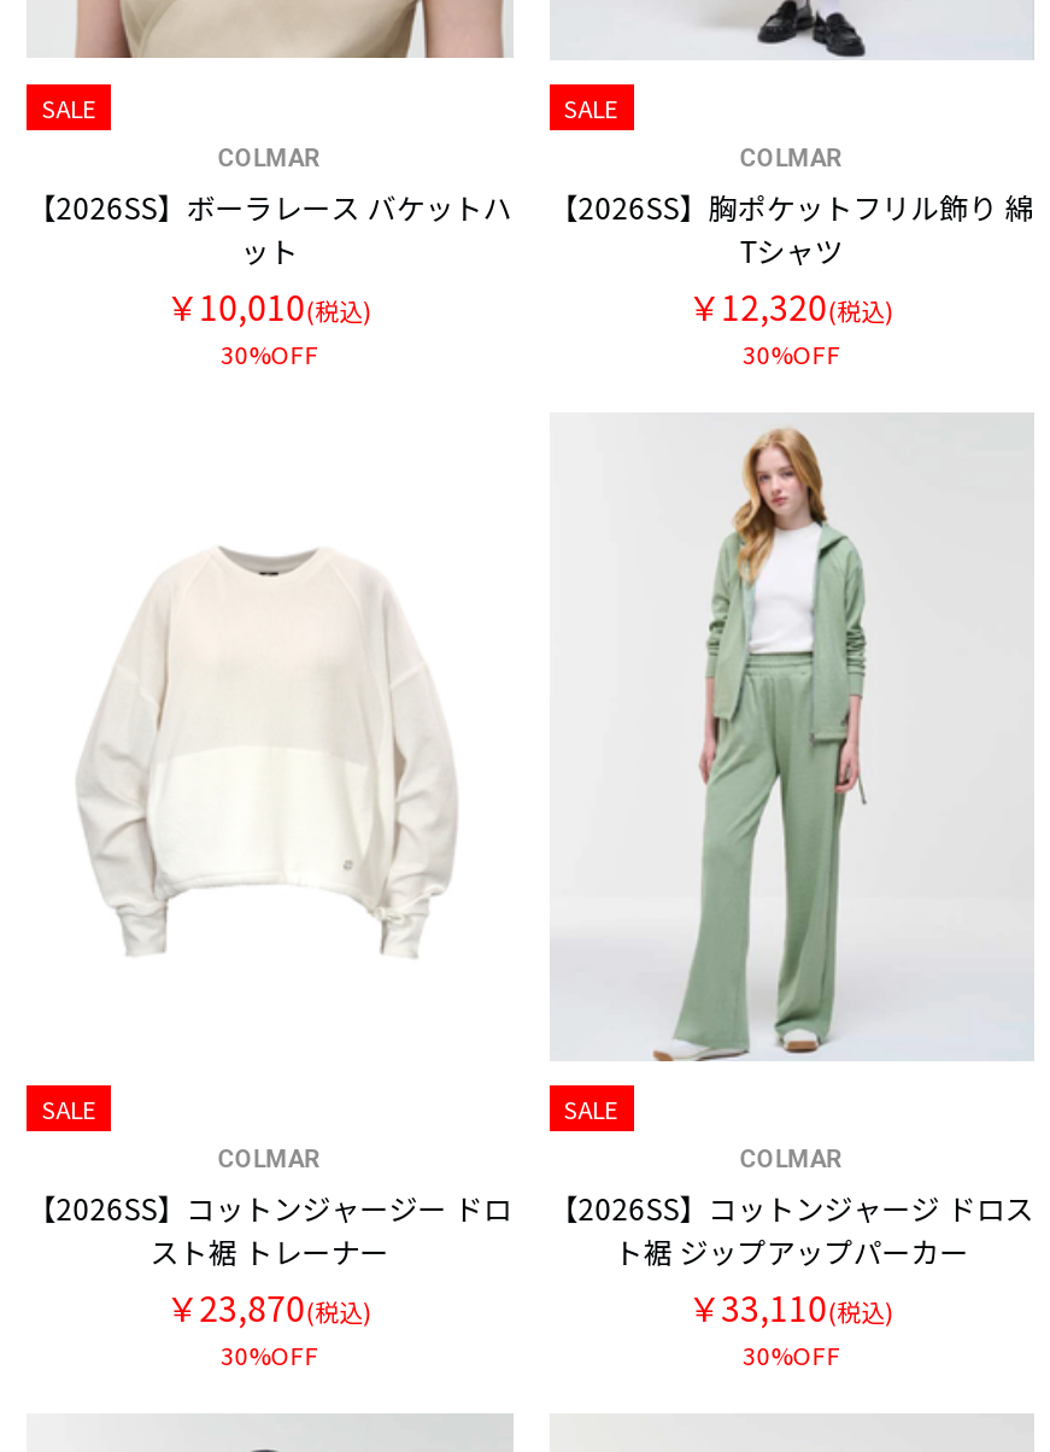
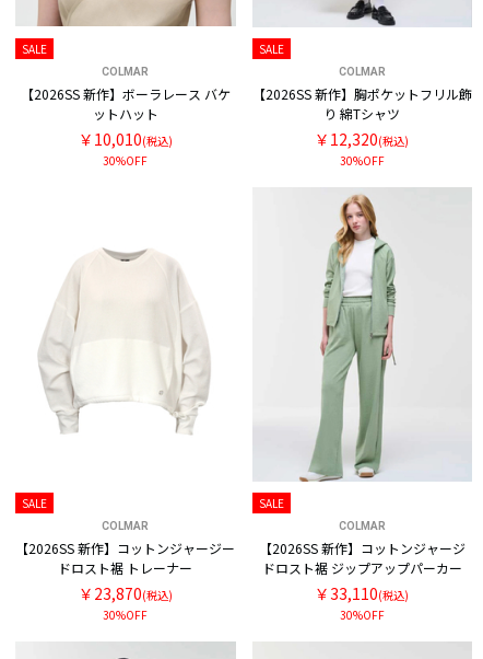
- 【2026SS】ボーラレース バケットハ
- ット
+ 【2026SS 新作】ボーラレース バケ
+ ットハット

- 【2026SS】胸ポケットフリル飾り 綿
- Tシャツ
+ 【2026SS 新作】胸ポケットフリル飾
+ り 綿Tシャツ

- 【2026SS】コットンジャージー ドロ
- スト裾 トレーナー
+ 【2026SS 新作】コットンジャージー
+ ドロスト裾 トレーナー

- 【2026SS】コットンジャージ ドロス
- ト裾 ジップアップパーカー
+ 【2026SS 新作】コットンジャージ
+ ドロスト裾 ジップアップパーカー
